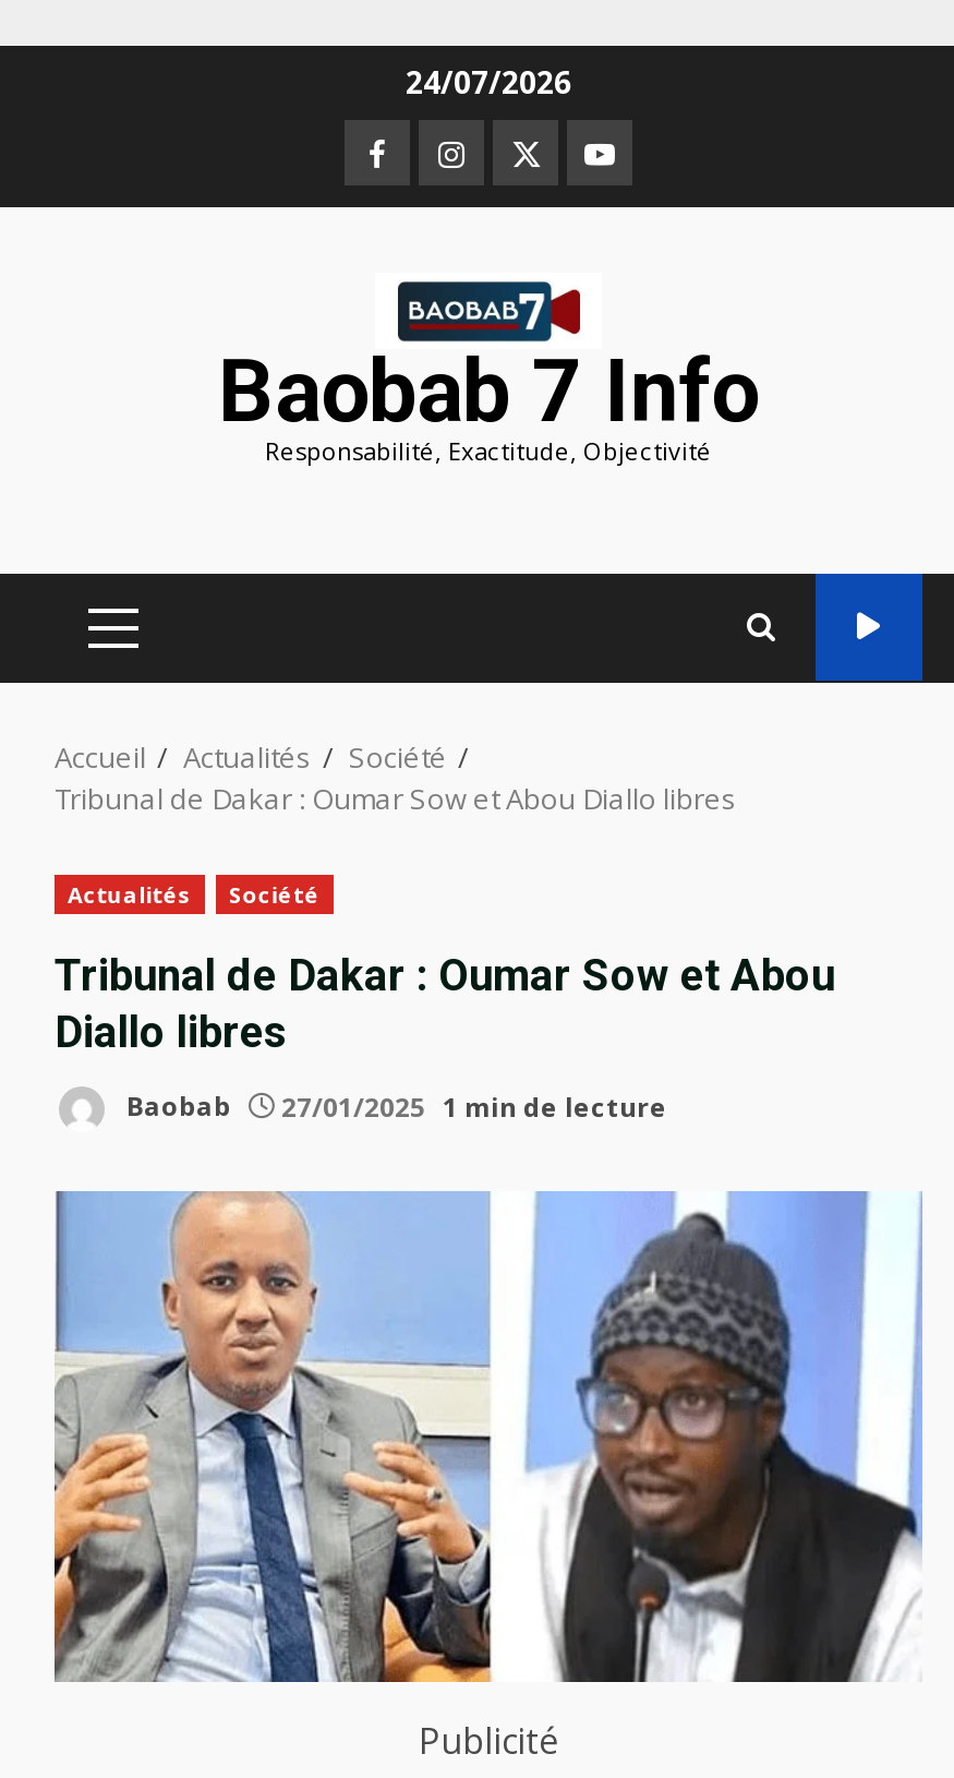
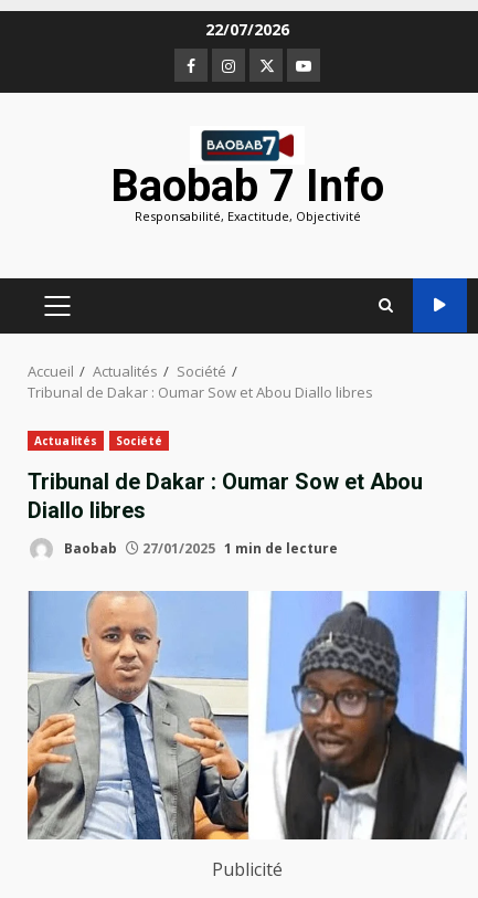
- 24/07/2026
+ 22/07/2026
